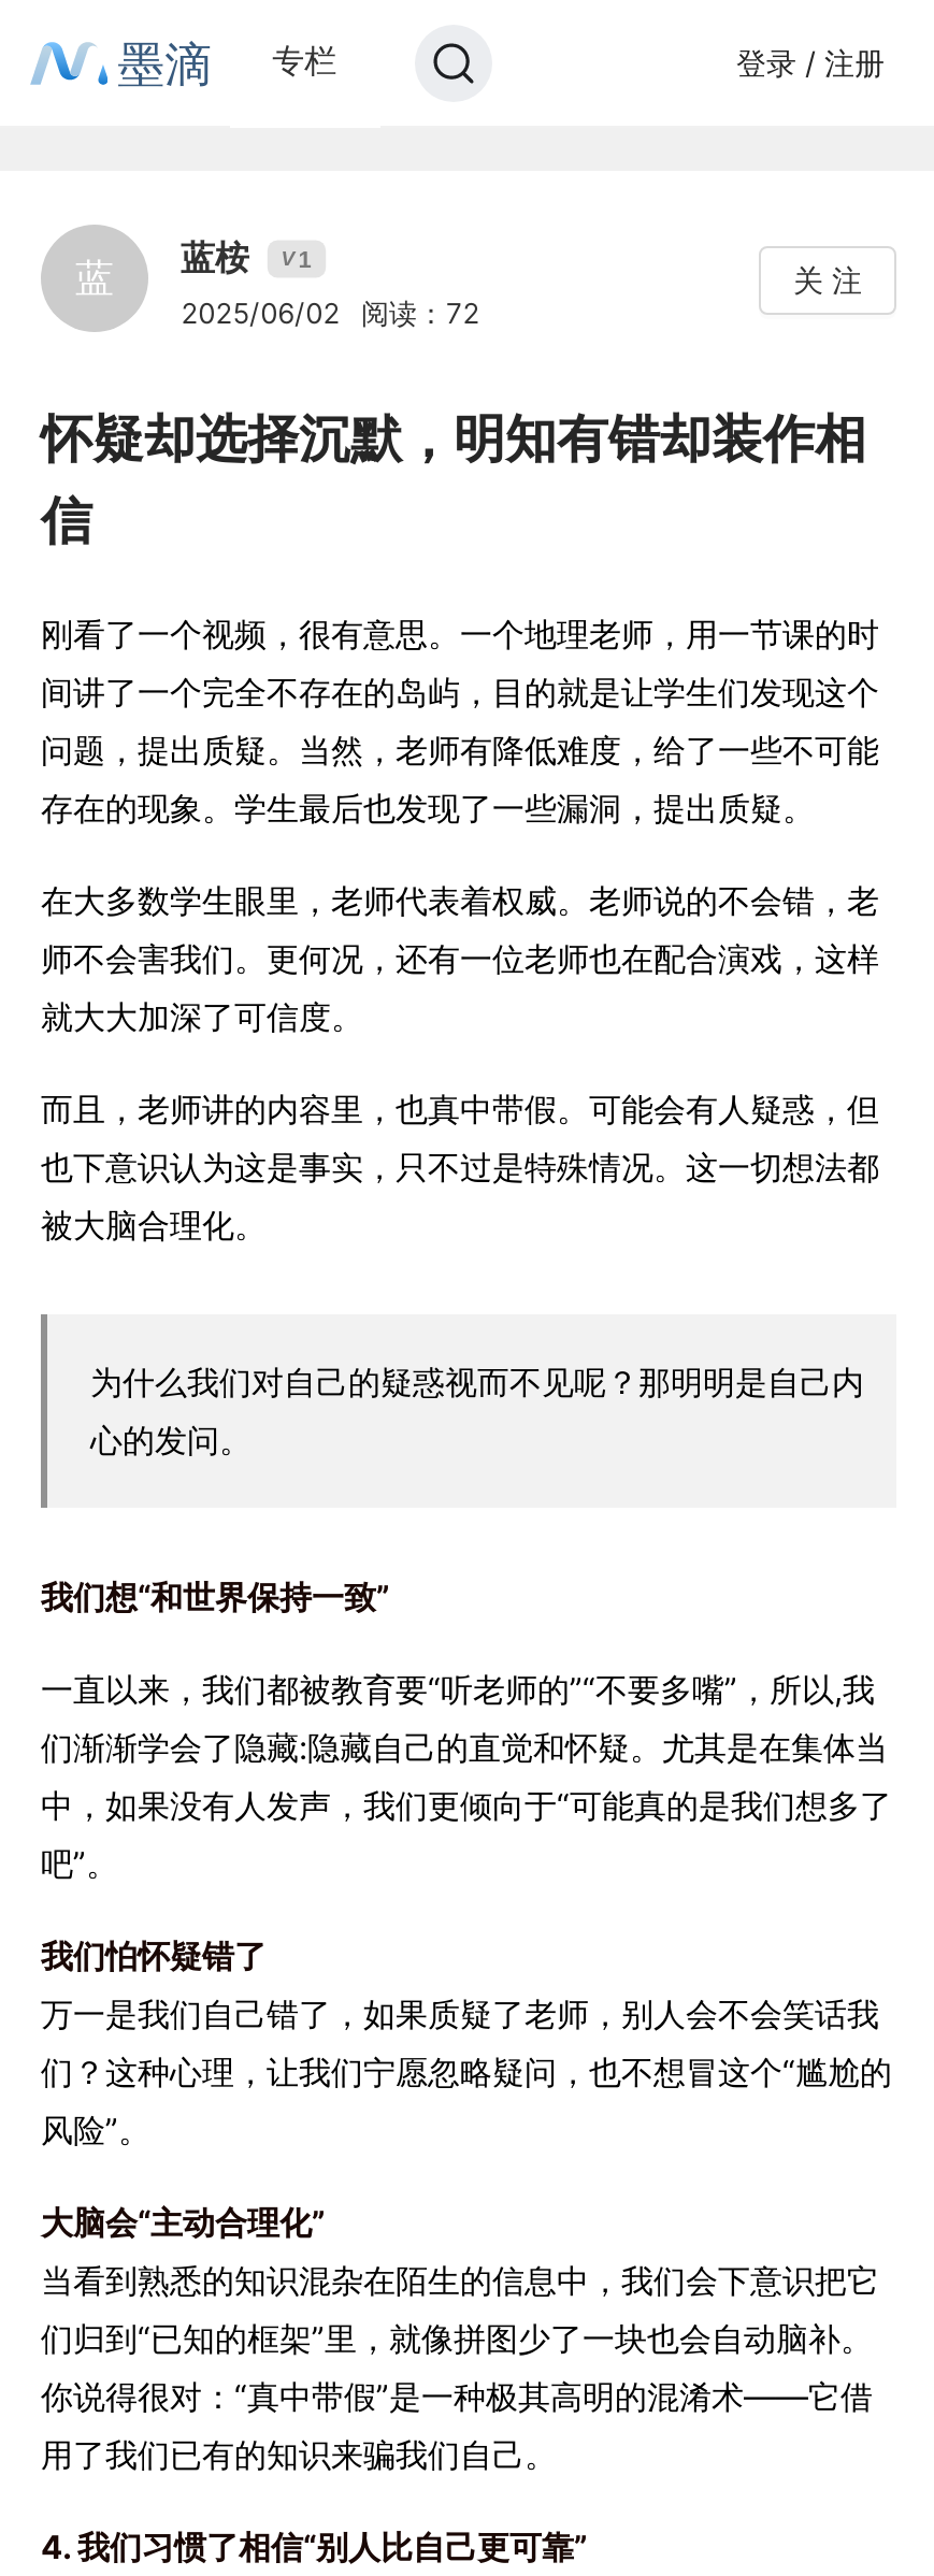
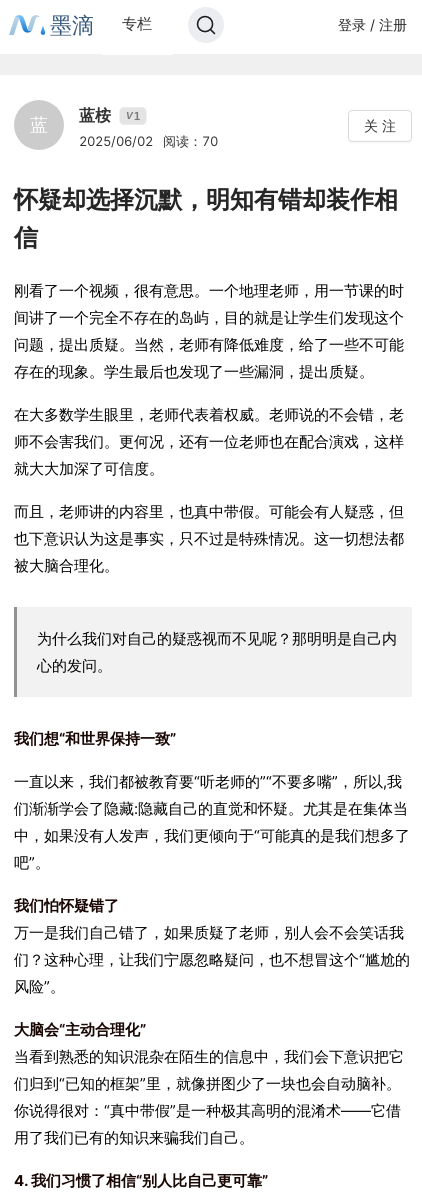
- 2025/06/02 阅读：72
+ 2025/06/02 阅读：70
